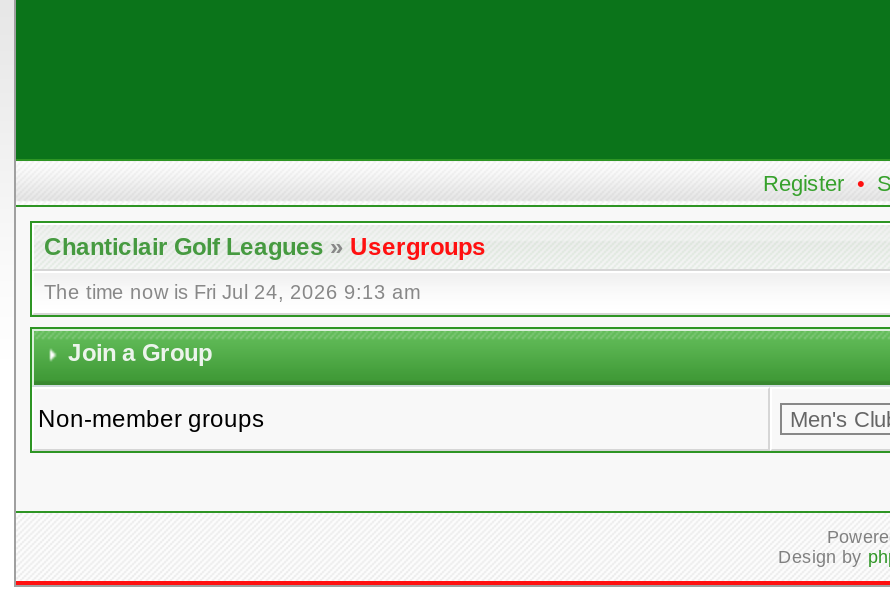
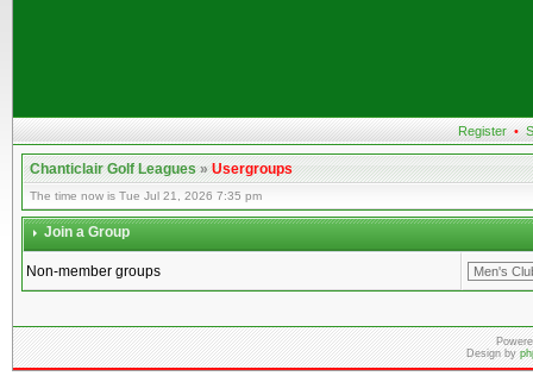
- The time now is Fri Jul 24, 2026 9:13 am
+ The time now is Tue Jul 21, 2026 7:35 pm
